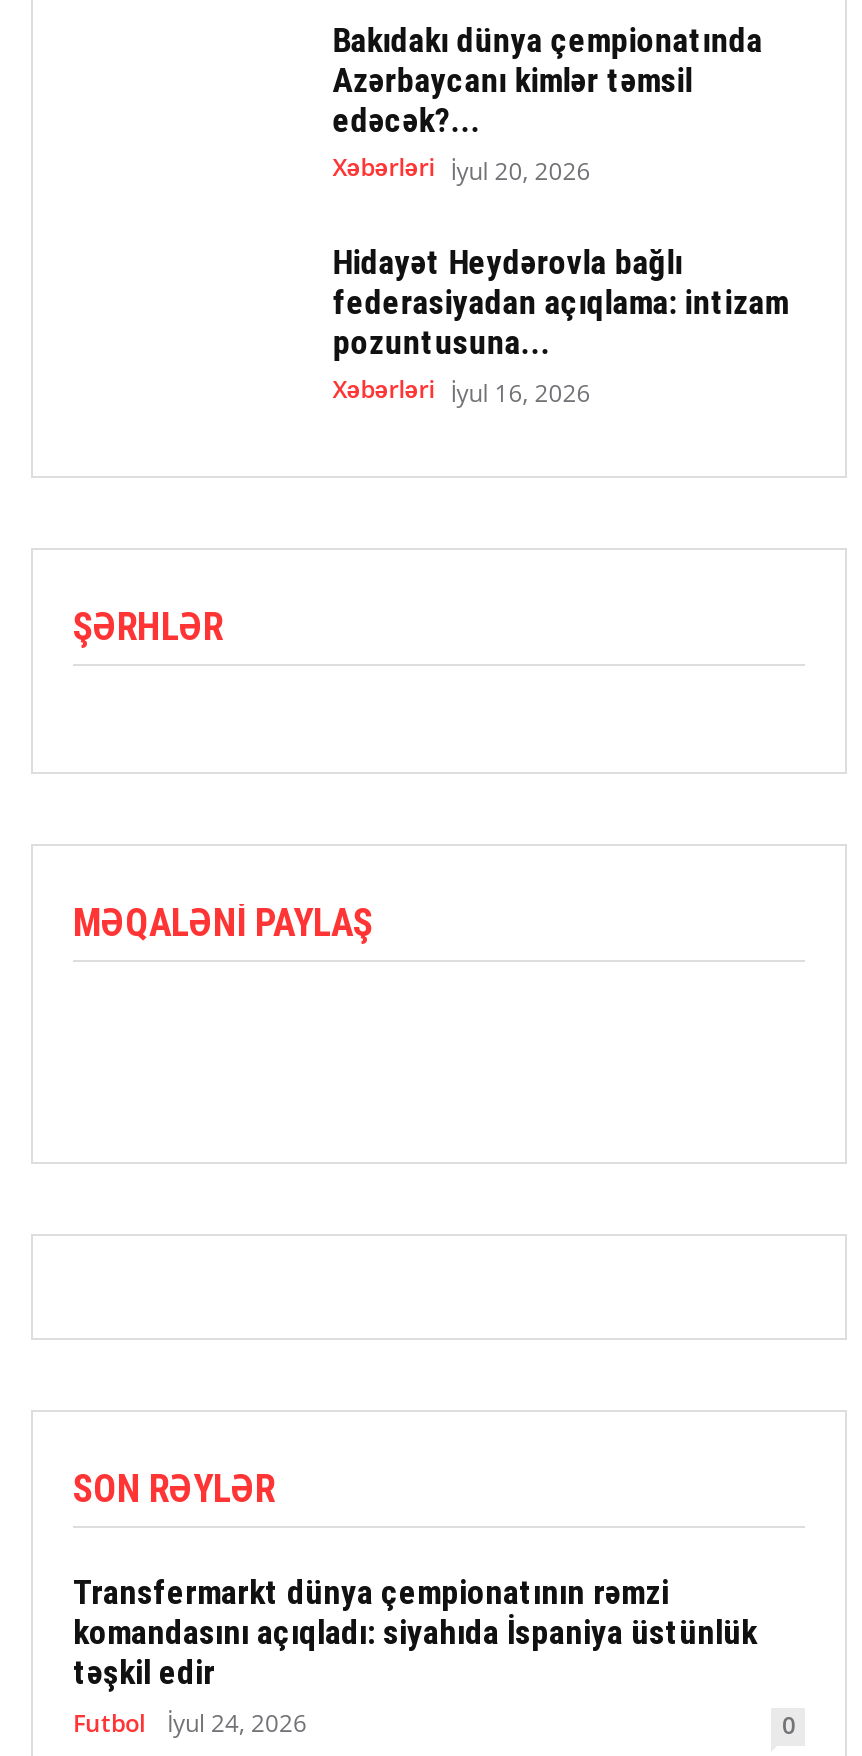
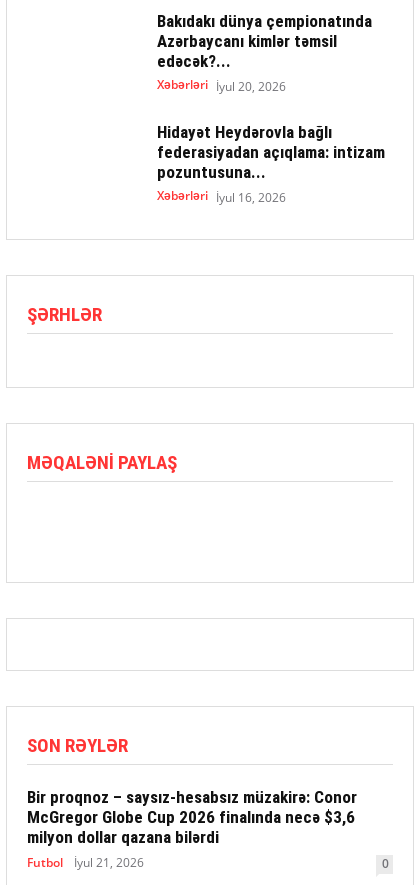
- Transfermarkt dünya çempionatının rəmzi
- komandasını açıqladı: siyahıda İspaniya üstünlük
- təşkil edir
+ Bir proqnoz – saysız-hesabsız müzakirə: Conor
+ McGregor Globe Cup 2026 finalında necə $3,6
+ milyon dollar qazana bilərdi

- Futbol İyul 24, 2026
+ Futbol İyul 21, 2026
